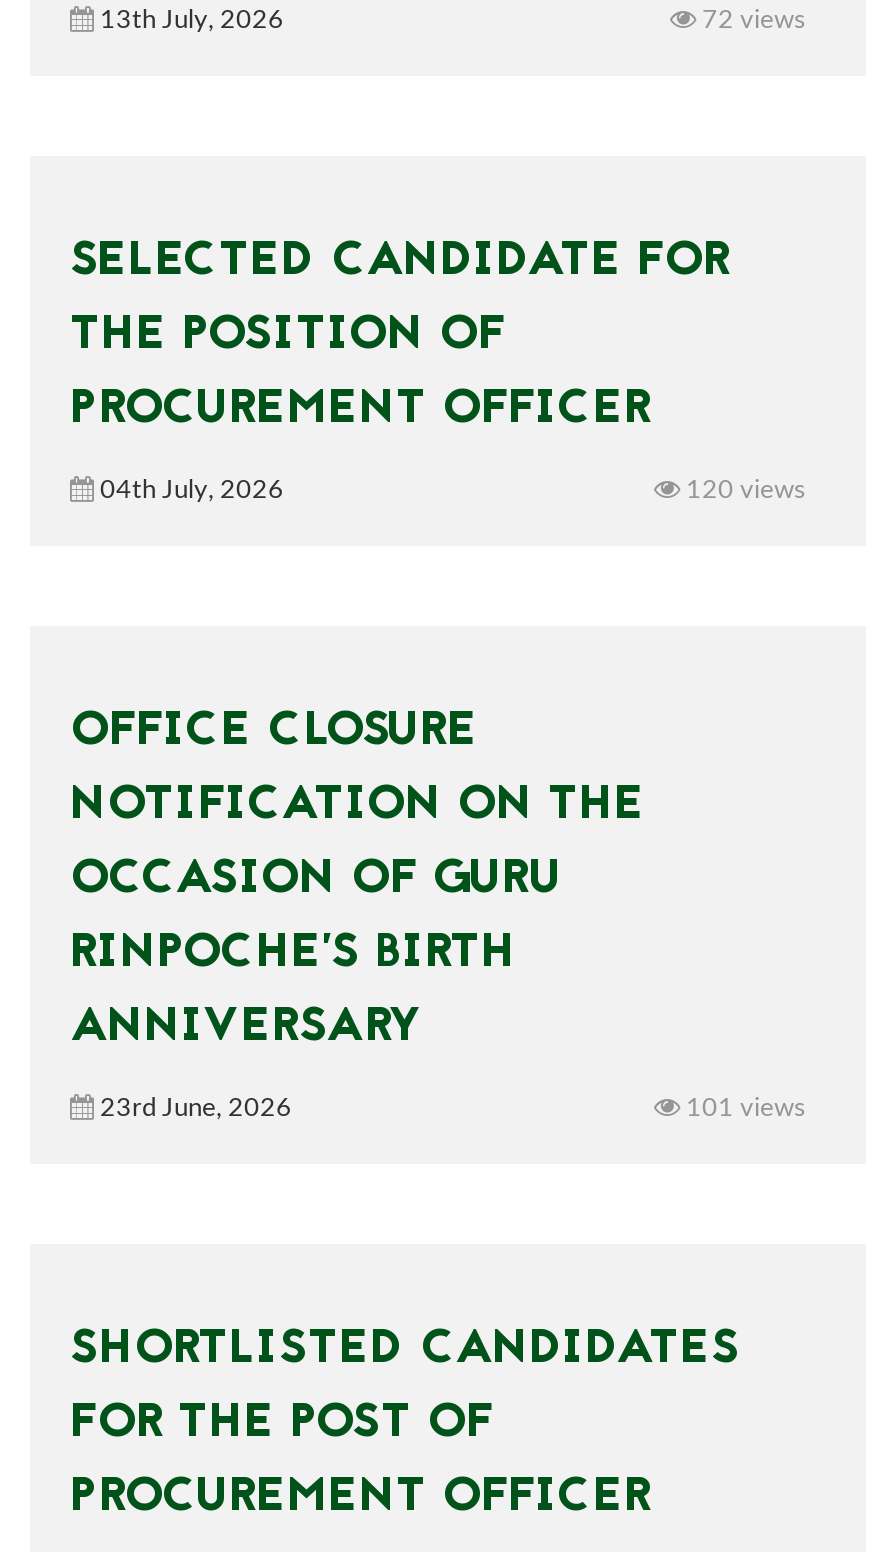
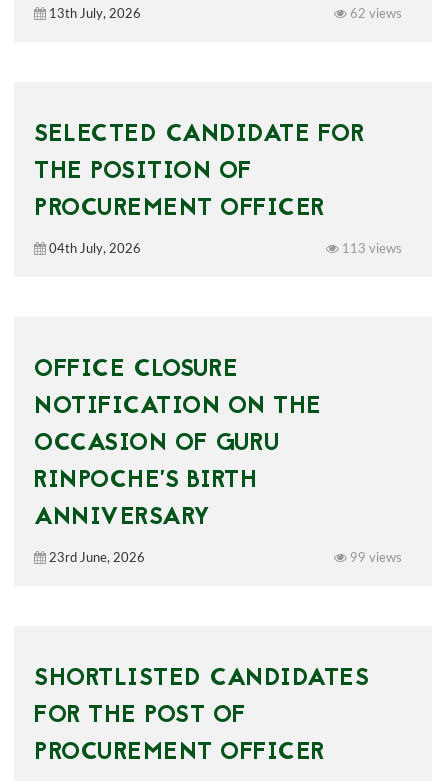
- 72 views
+ 62 views

- 120 views
+ 113 views

- 101 views
+ 99 views
